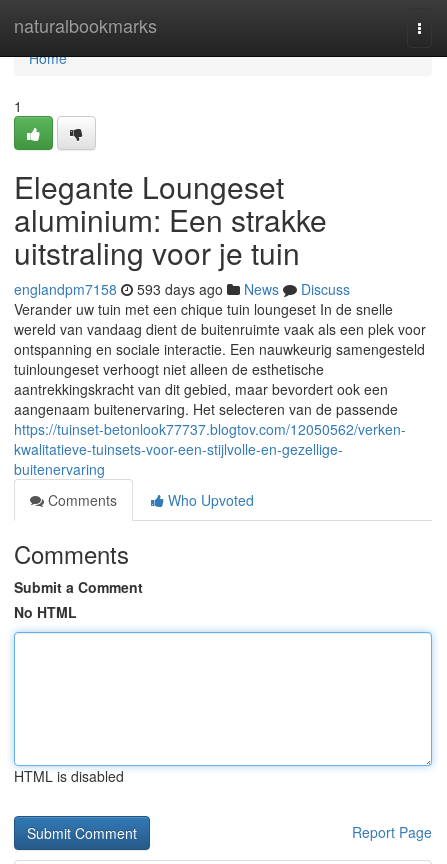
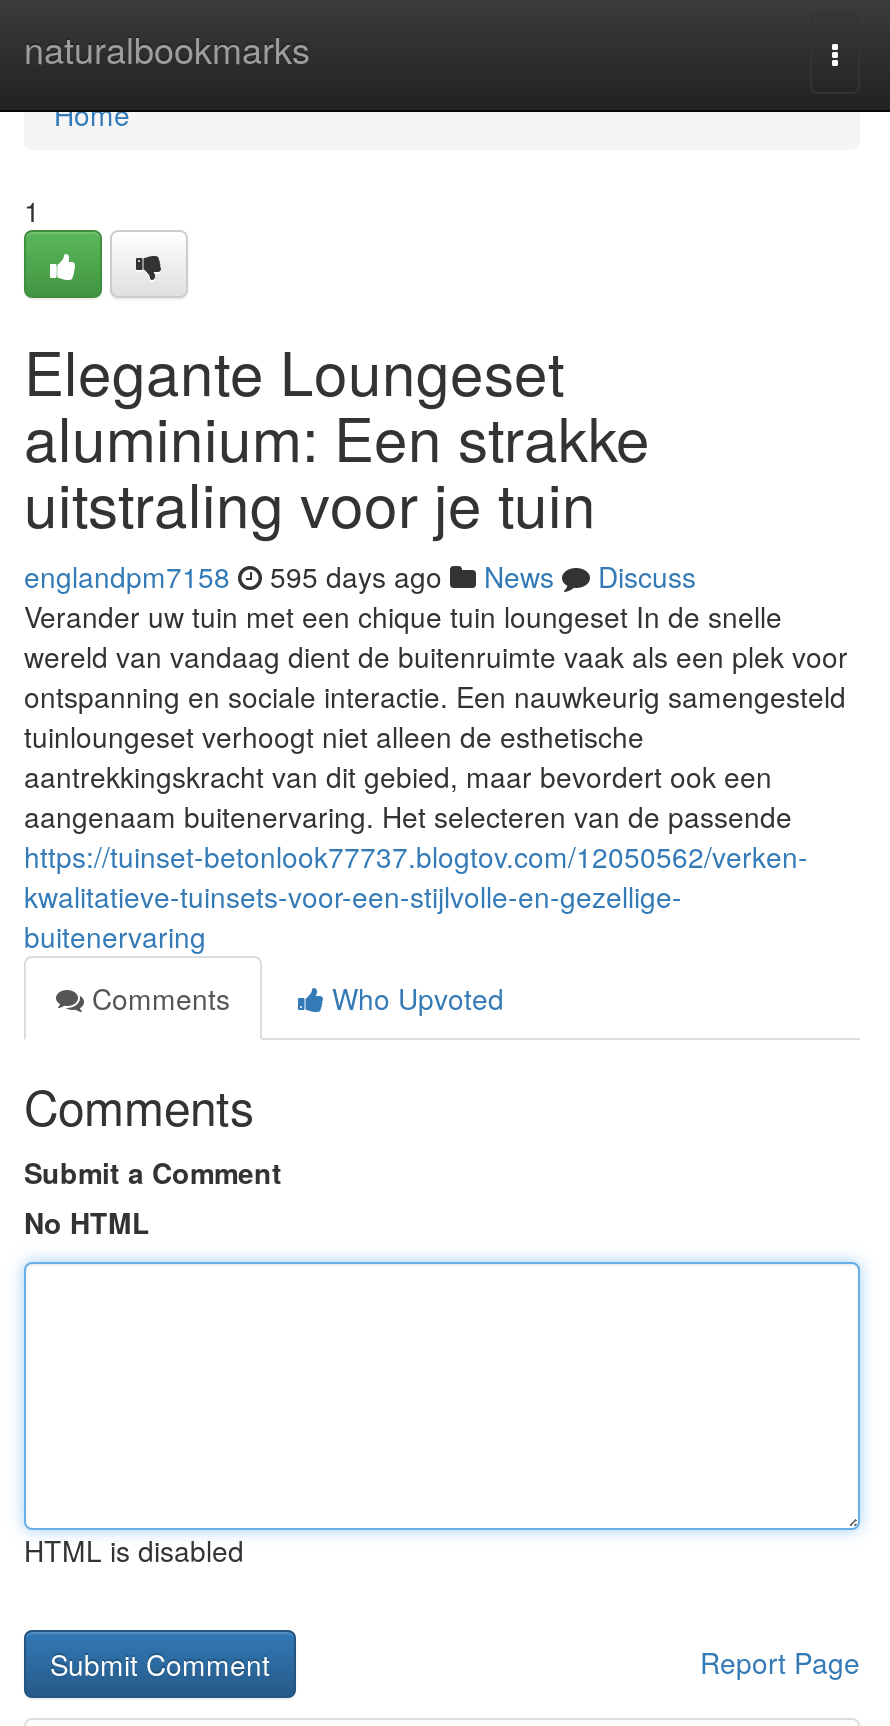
- englandpm7158 593 days ago News Discuss
+ englandpm7158 595 days ago News Discuss
